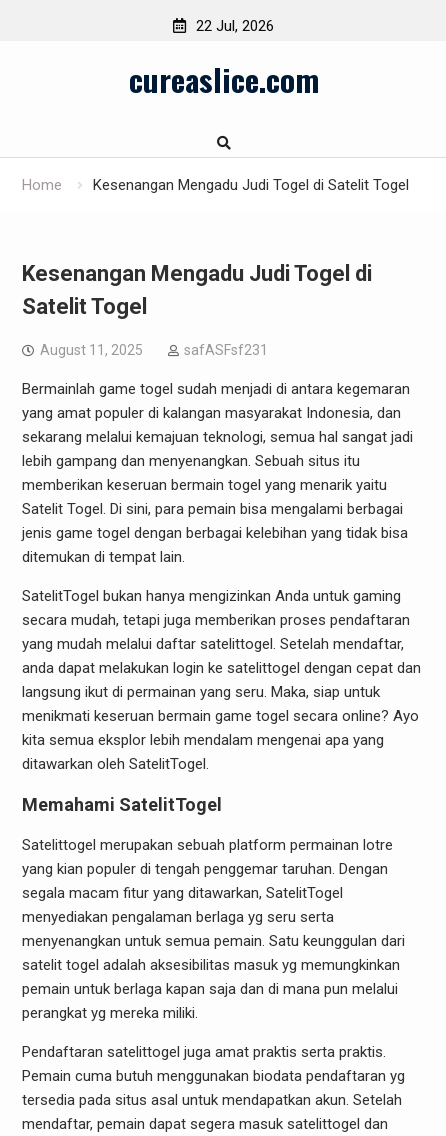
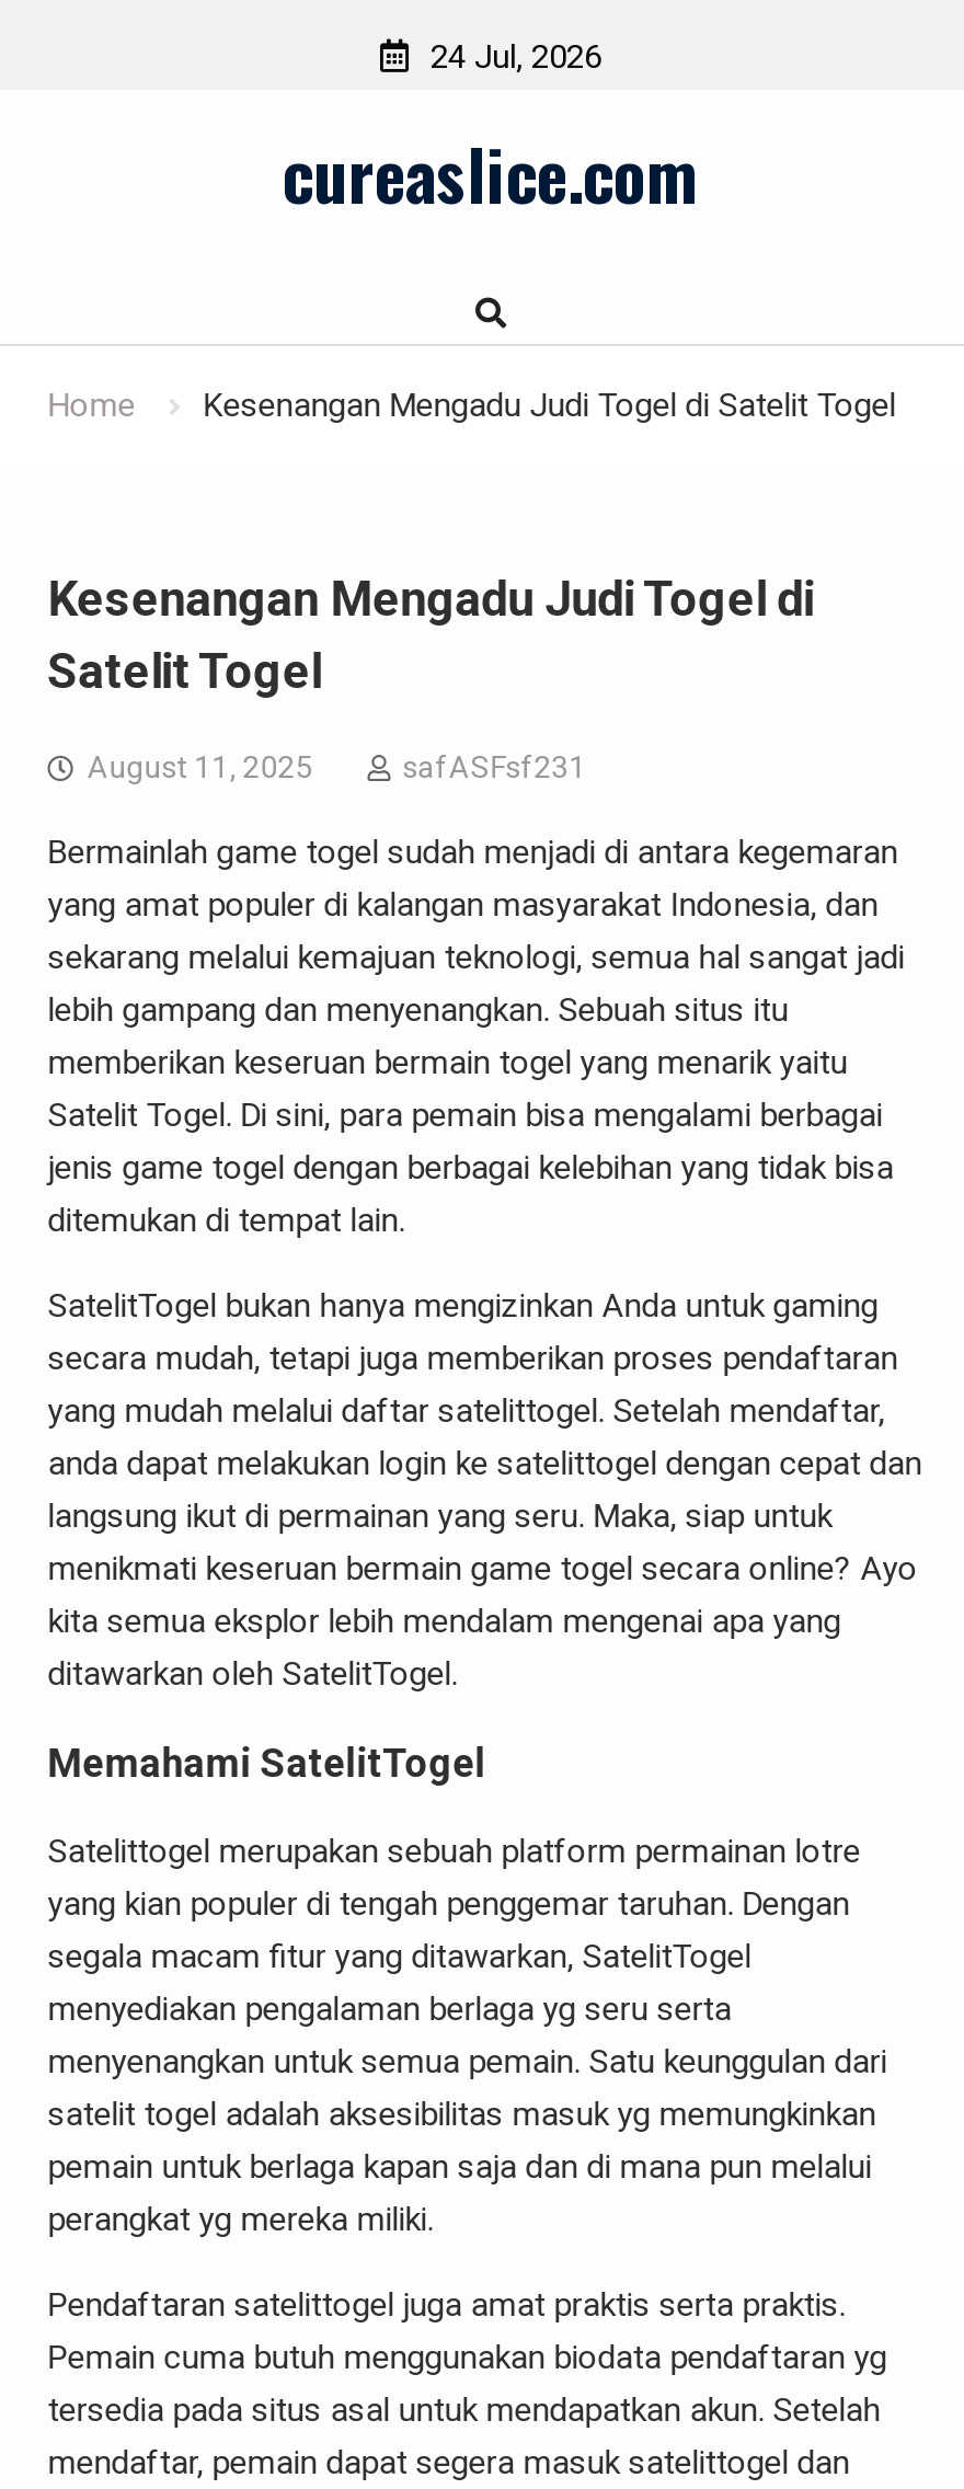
- 22 Jul, 2026
+ 24 Jul, 2026
